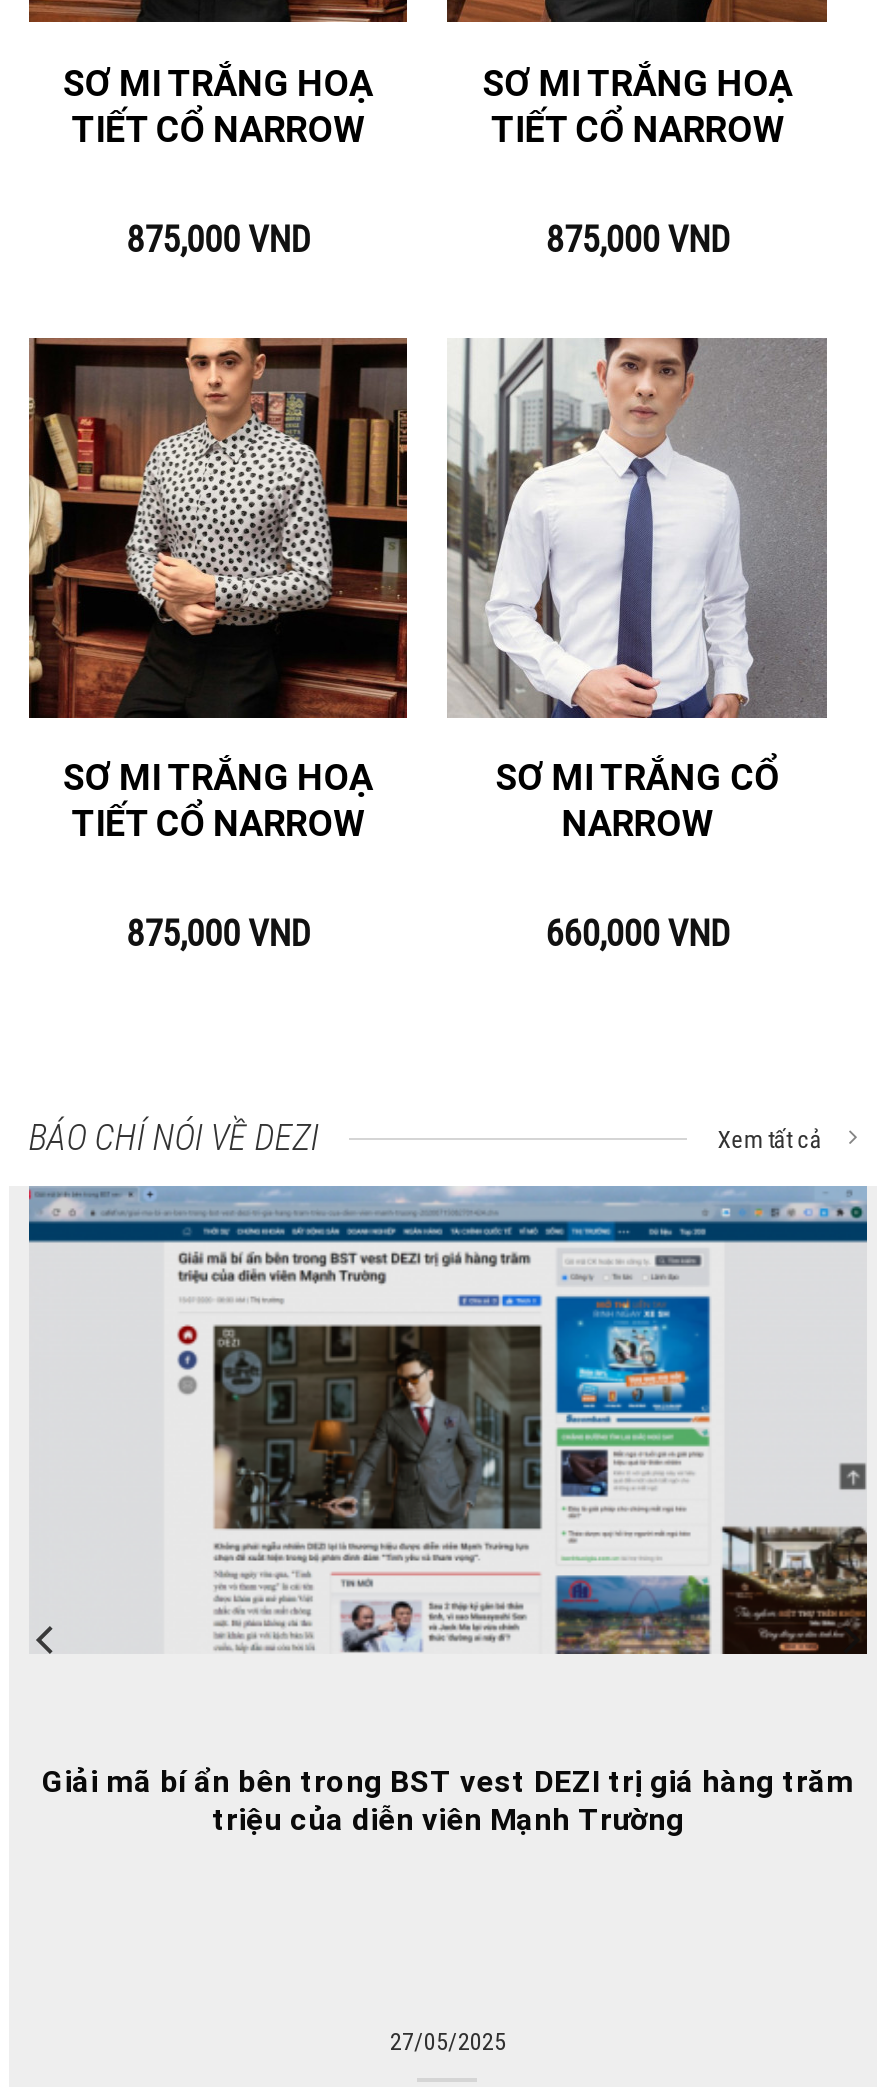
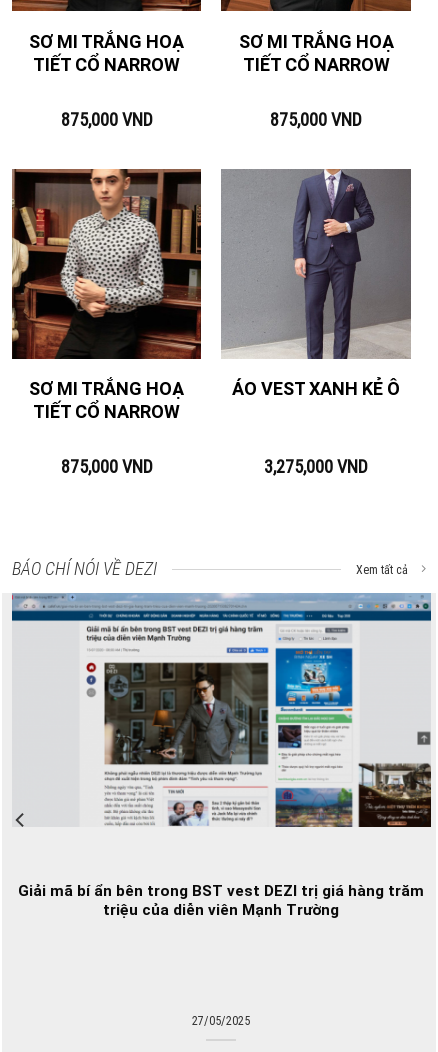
- [image]
- SƠ MI TRẮNG CỔ
- NARROW
+ [image]
+ ÁO VEST XANH KẺ Ô

- 660,000 VND
+ 3,275,000 VND
